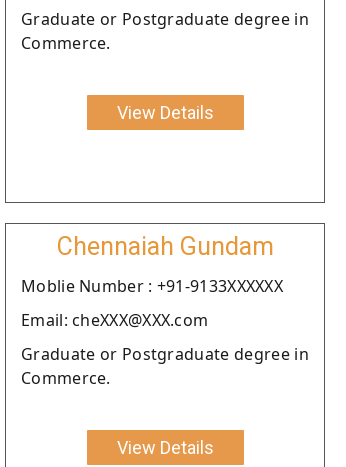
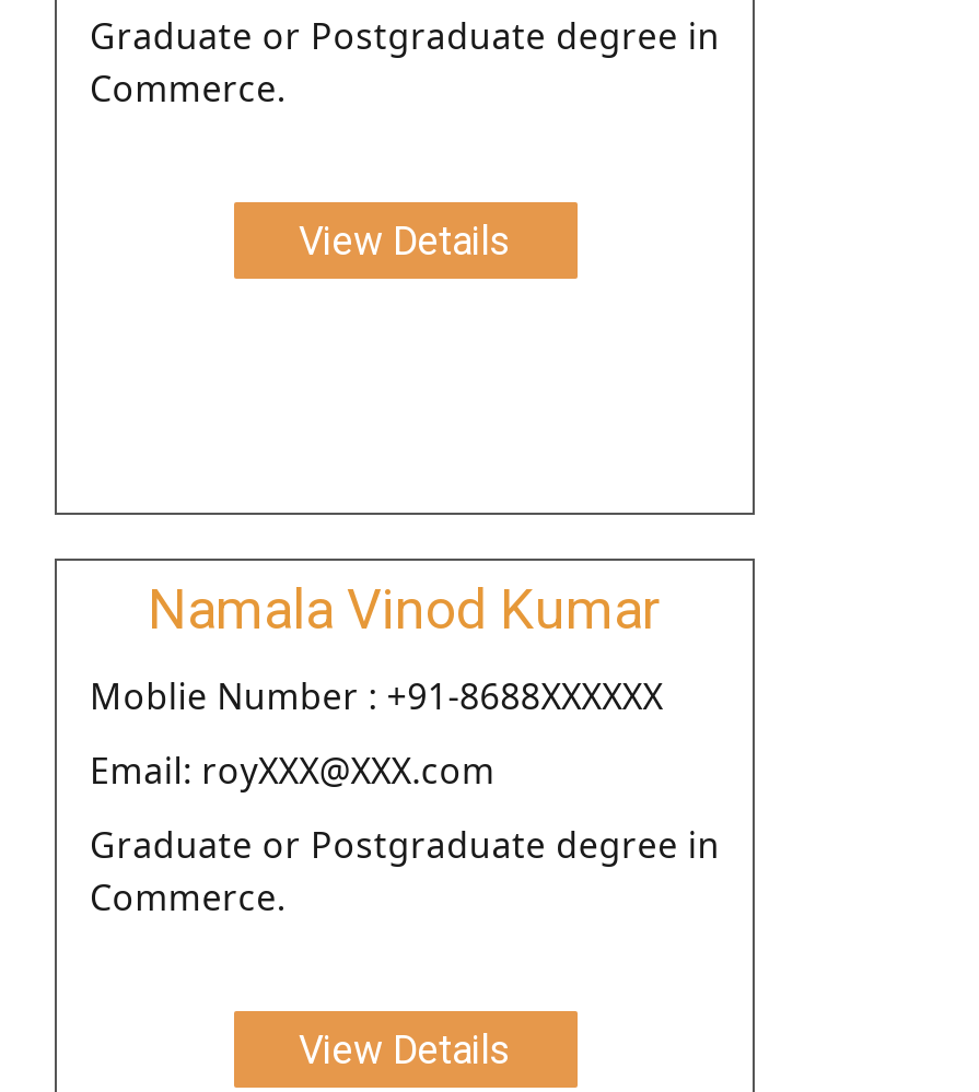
- Chennaiah Gundam
+ Namala Vinod Kumar

- Moblie Number : +91-9133XXXXXX
+ Moblie Number : +91-8688XXXXXX

- Email: cheXXX@XXX.com
+ Email: royXXX@XXX.com
